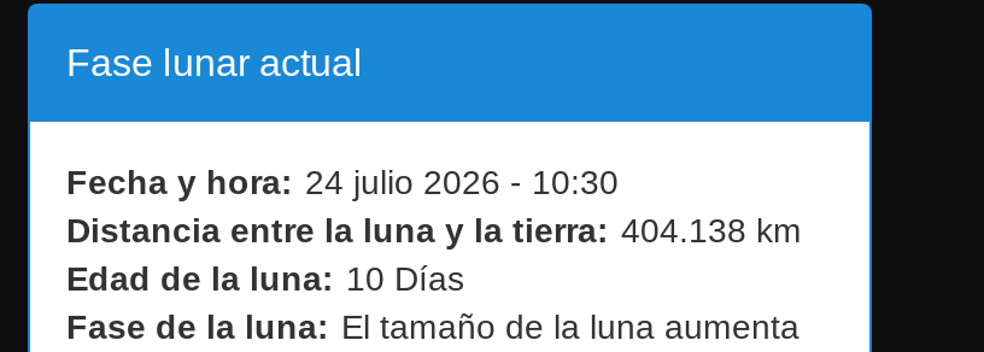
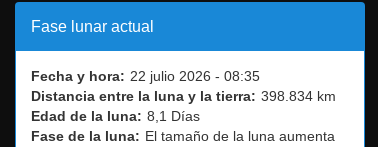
- Fecha y hora: 24 julio 2026 - 10:30
+ Fecha y hora: 22 julio 2026 - 08:35

- Distancia entre la luna y la tierra: 404.138 km
+ Distancia entre la luna y la tierra: 398.834 km

- Edad de la luna: 10 Días
+ Edad de la luna: 8,1 Días
